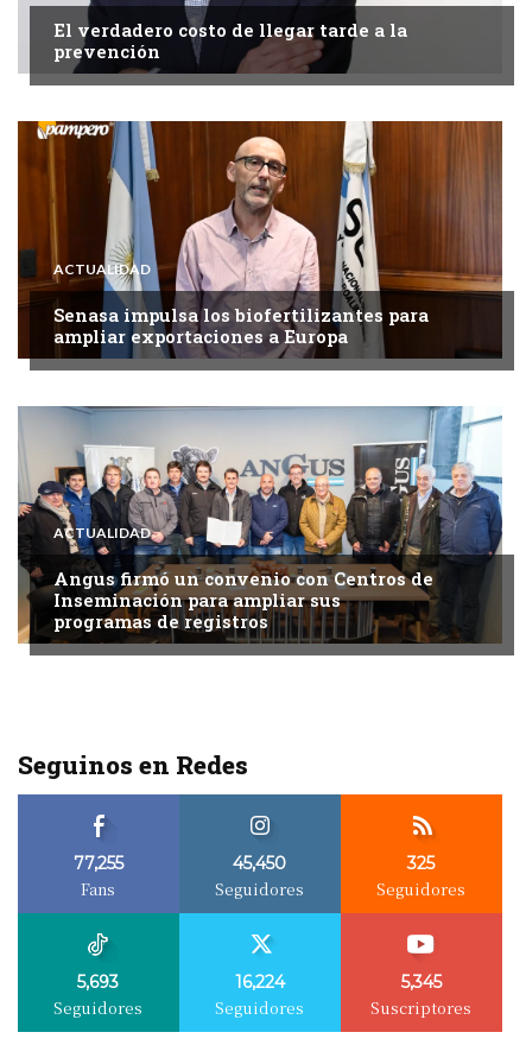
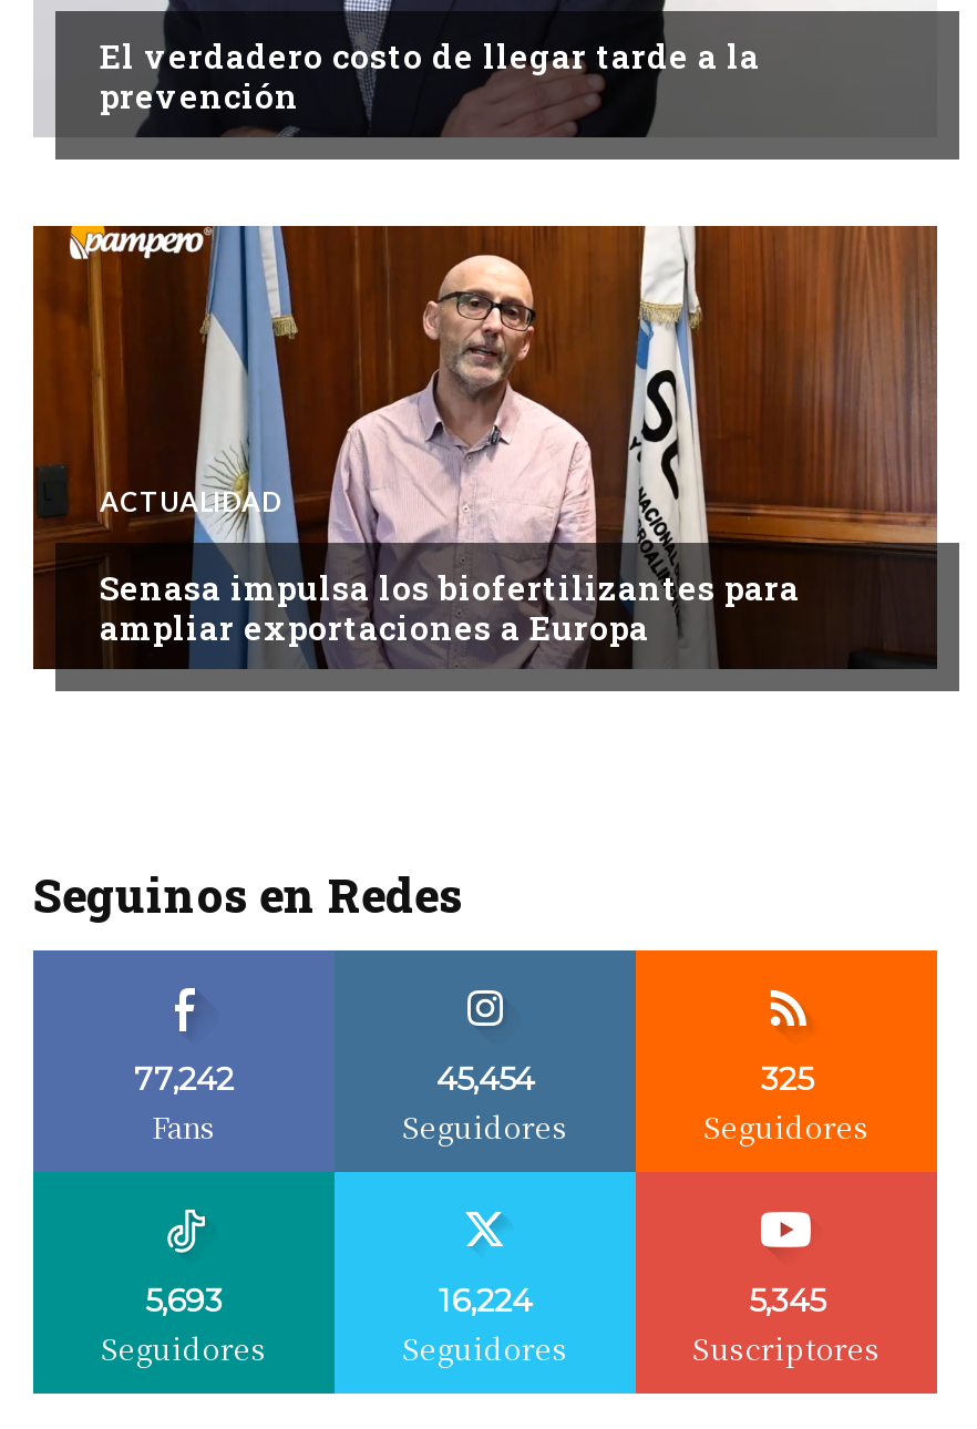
- [image]
- ACTUALIDAD
- Angus firmó un convenio con Centros de
- Inseminación para ampliar sus
- programas de registros

- 77,255
+ 77,242

- 45,450
+ 45,454
